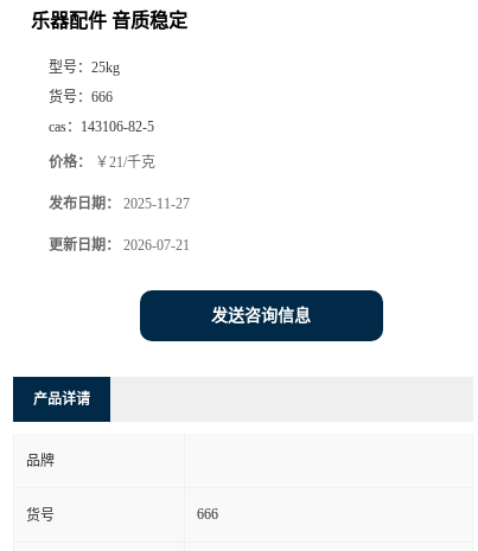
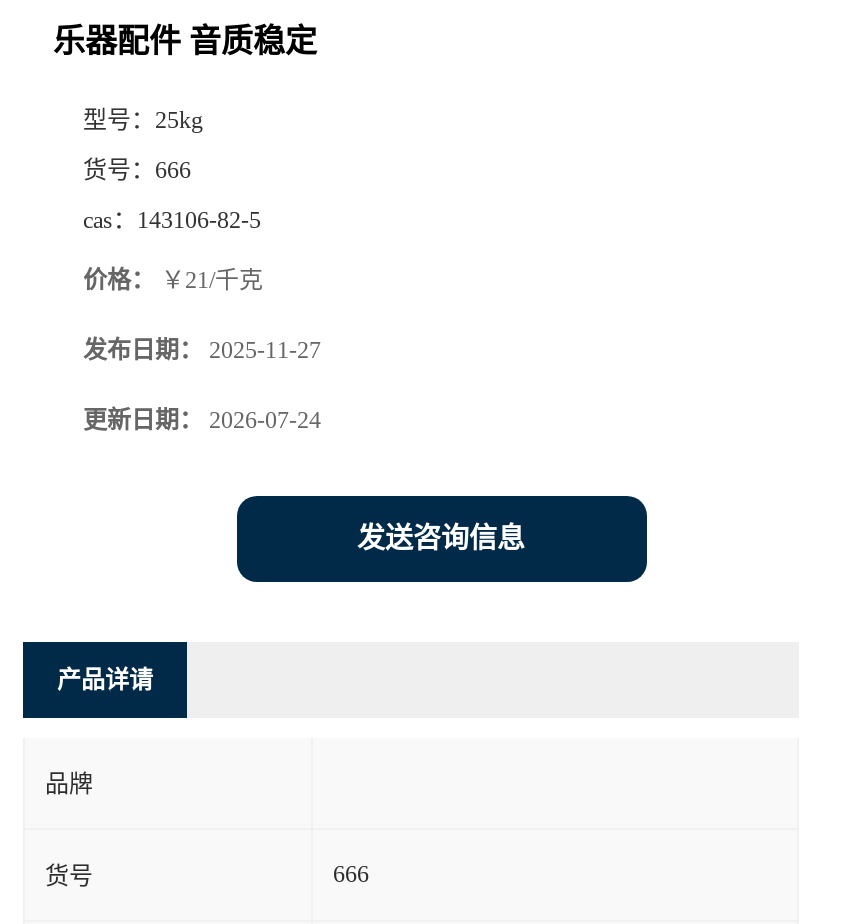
- 更新日期：2026-07-21
+ 更新日期：2026-07-24
